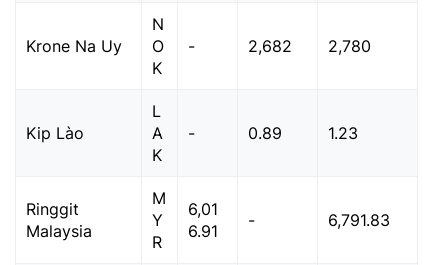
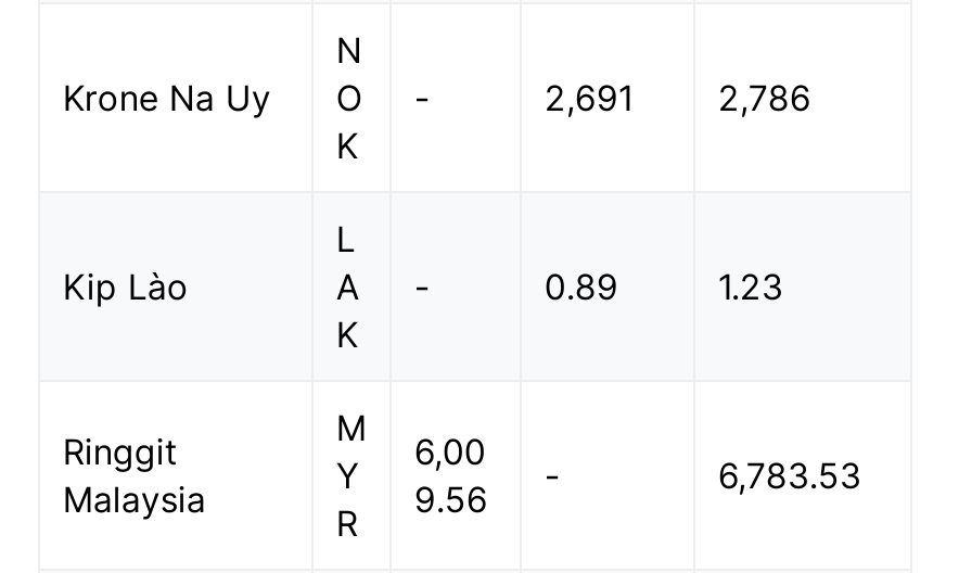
- 2,682
+ 2,691

- 2,780
+ 2,786

- 6,01
+ 6,00

- 6,791.83
+ 6,783.53

- 6.91
+ 9.56
